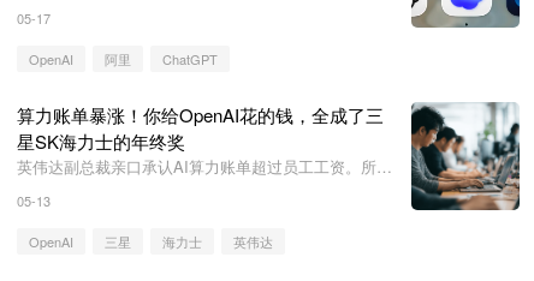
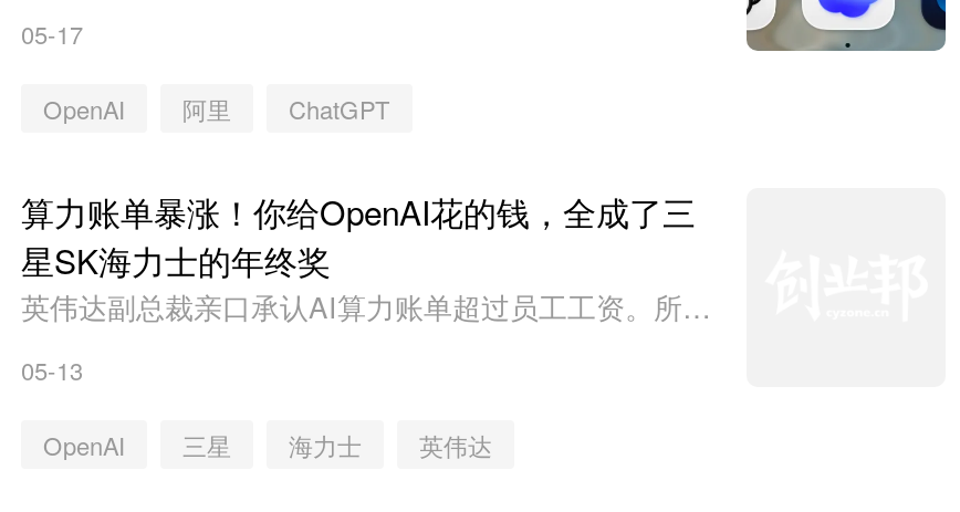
- [image]
